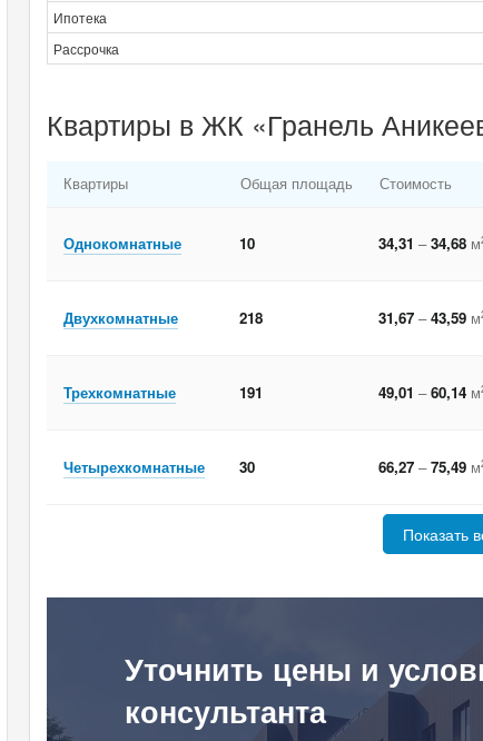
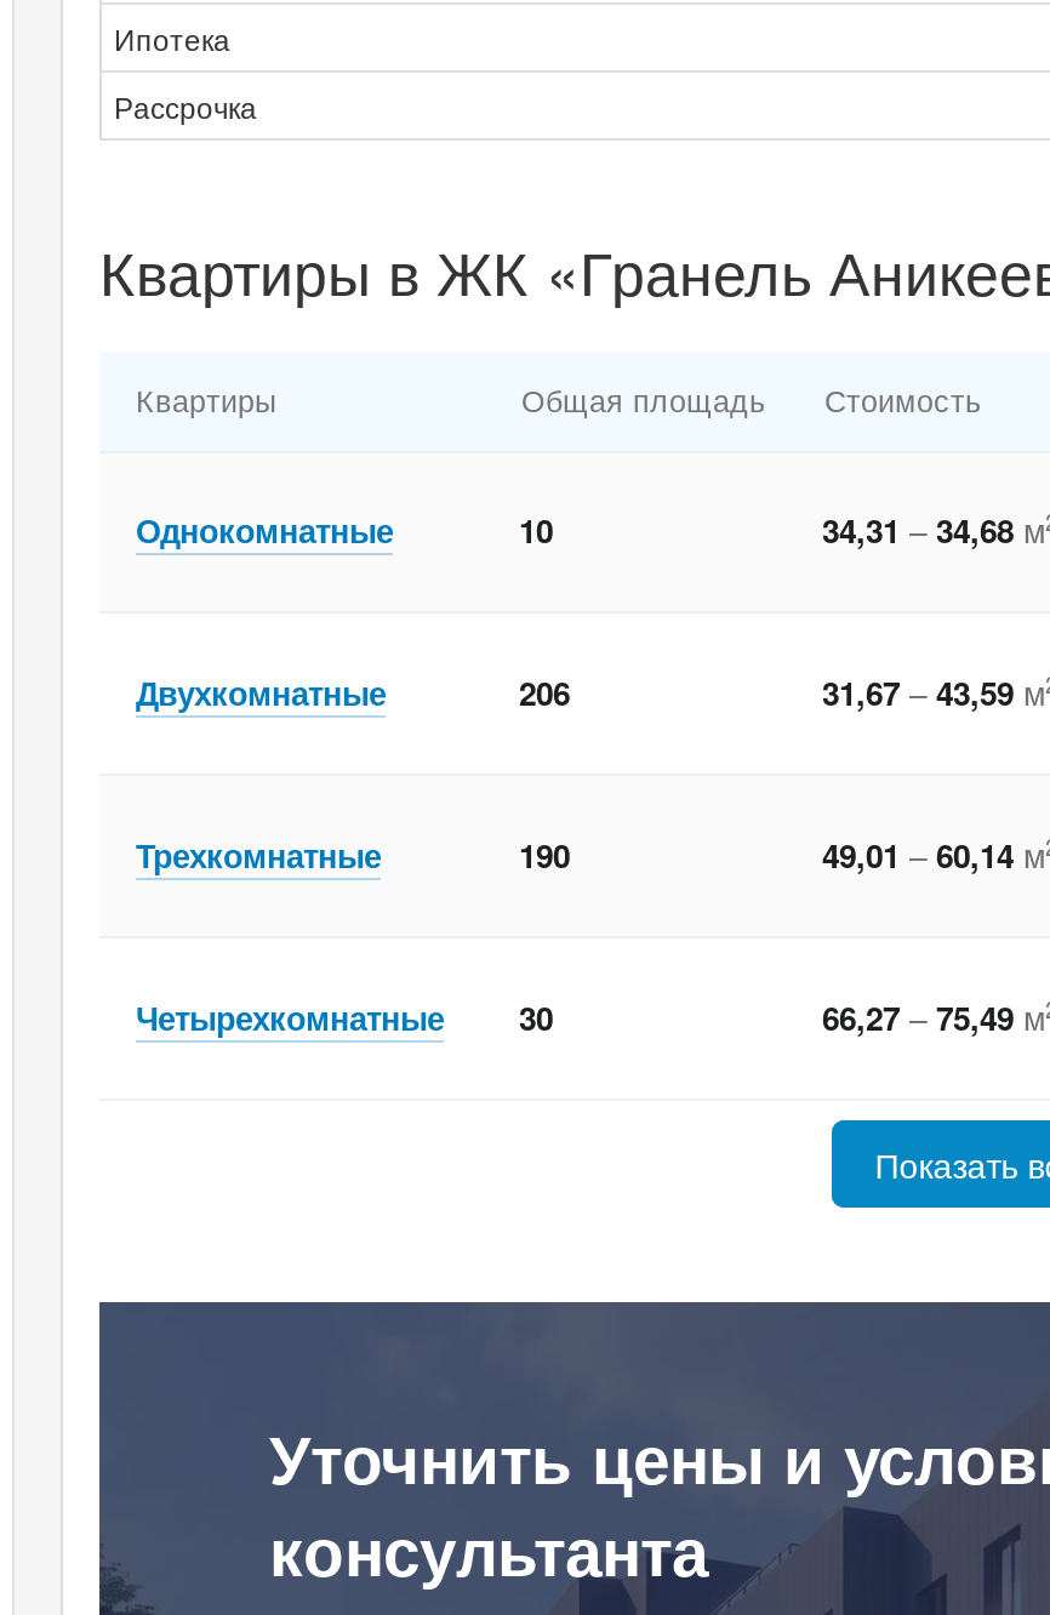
- 218
+ 206

- 191
+ 190
